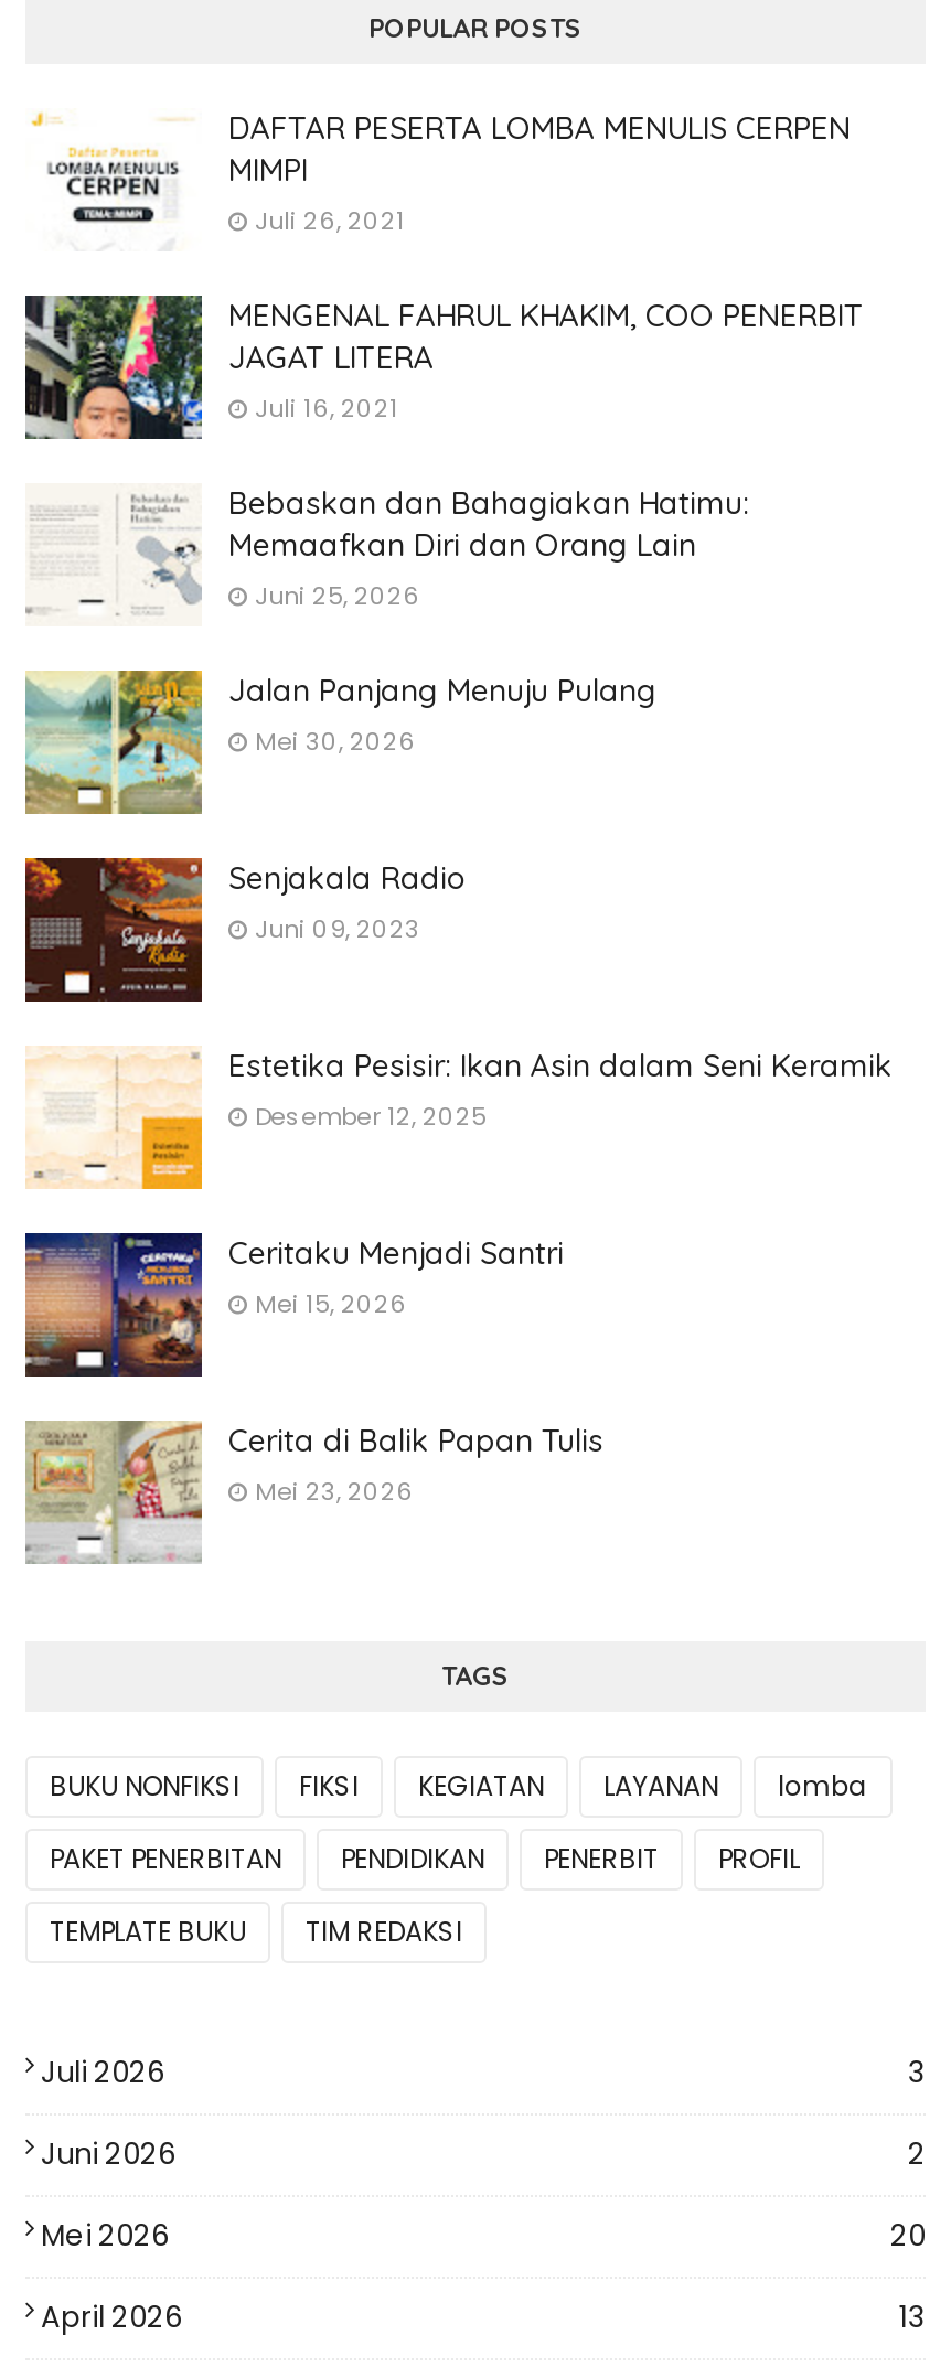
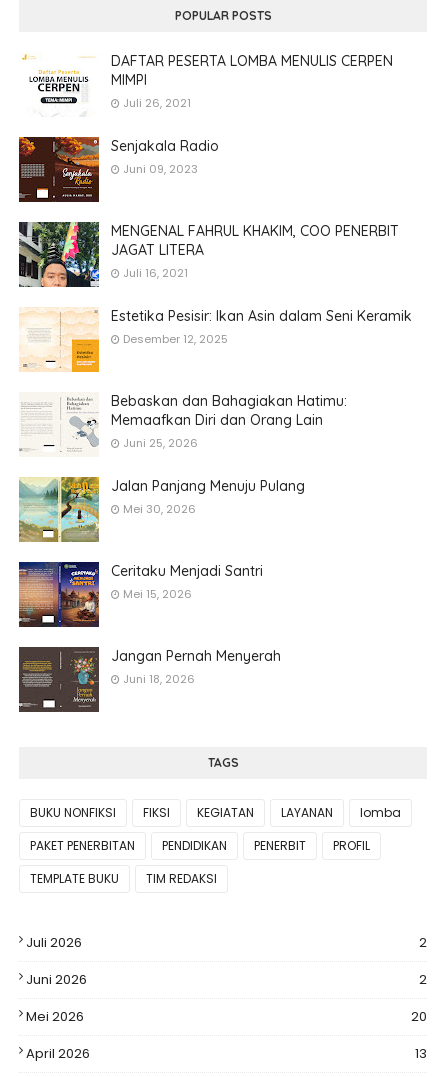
moved down: [image] | MENGENAL FAHRUL KHAKIM, COO PENERBIT | JAGAT LITERA | Juli 16, 2021

moved down: [image] | Bebaskan dan Bahagiakan Hatimu: | Memaafkan Diri dan Orang Lain | Juni 25, 2026 | Jalan Panjang Menuju Pulang | Mei 30, 2026

moved up: [image] | Senjakala Radio | Juni 09, 2023

moved up: [image] | Estetika Pesisir: Ikan Asin dalam Seni Keramik | Desember 12, 2025

- [image]
- Cerita di Balik Papan Tulis
- Mei 23, 2026
+ [image]
+ Jangan Pernah Menyerah
+ Juni 18, 2026

- 3
+ 2
